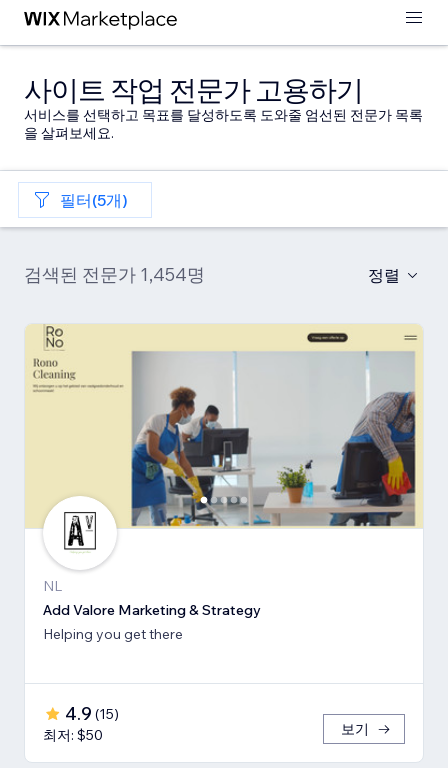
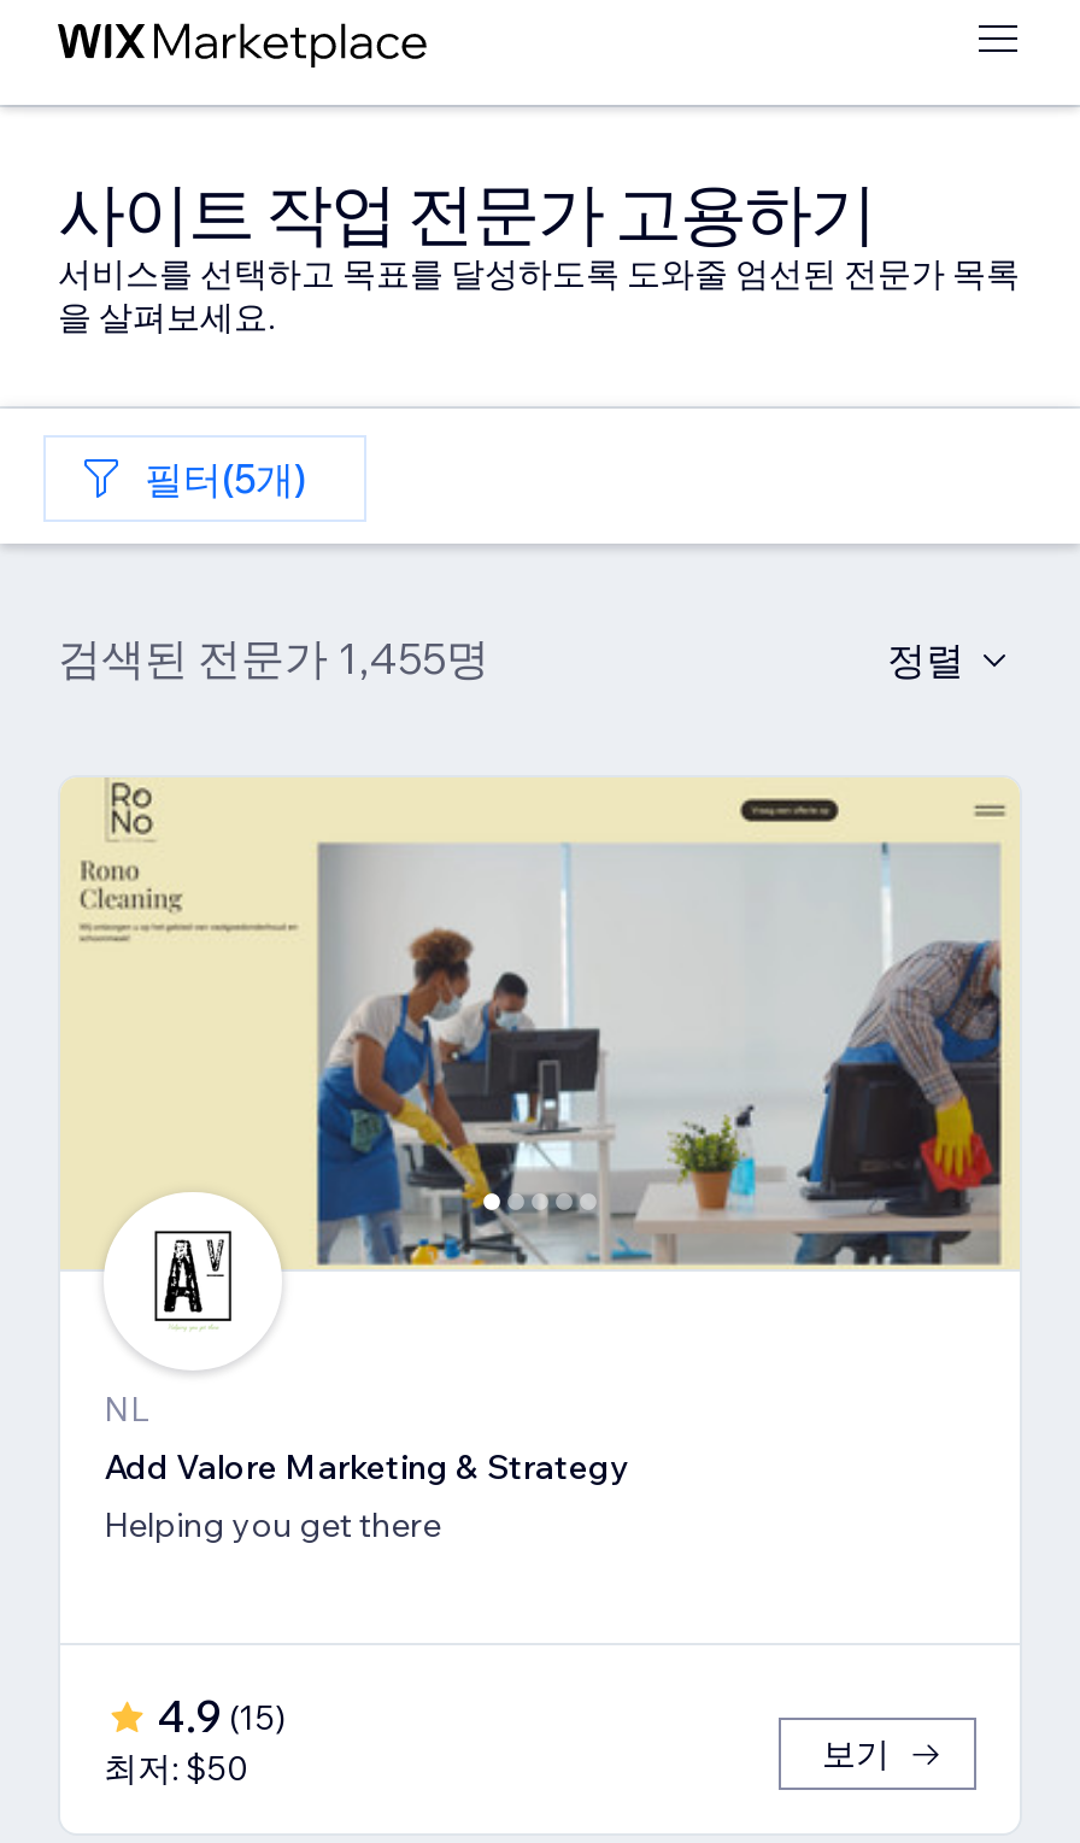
- 검색된 전문가 1,454명
+ 검색된 전문가 1,455명
